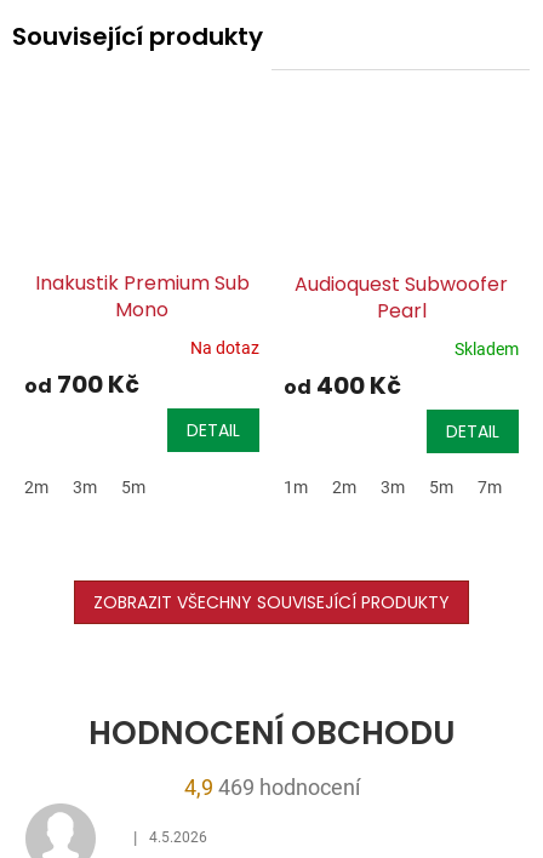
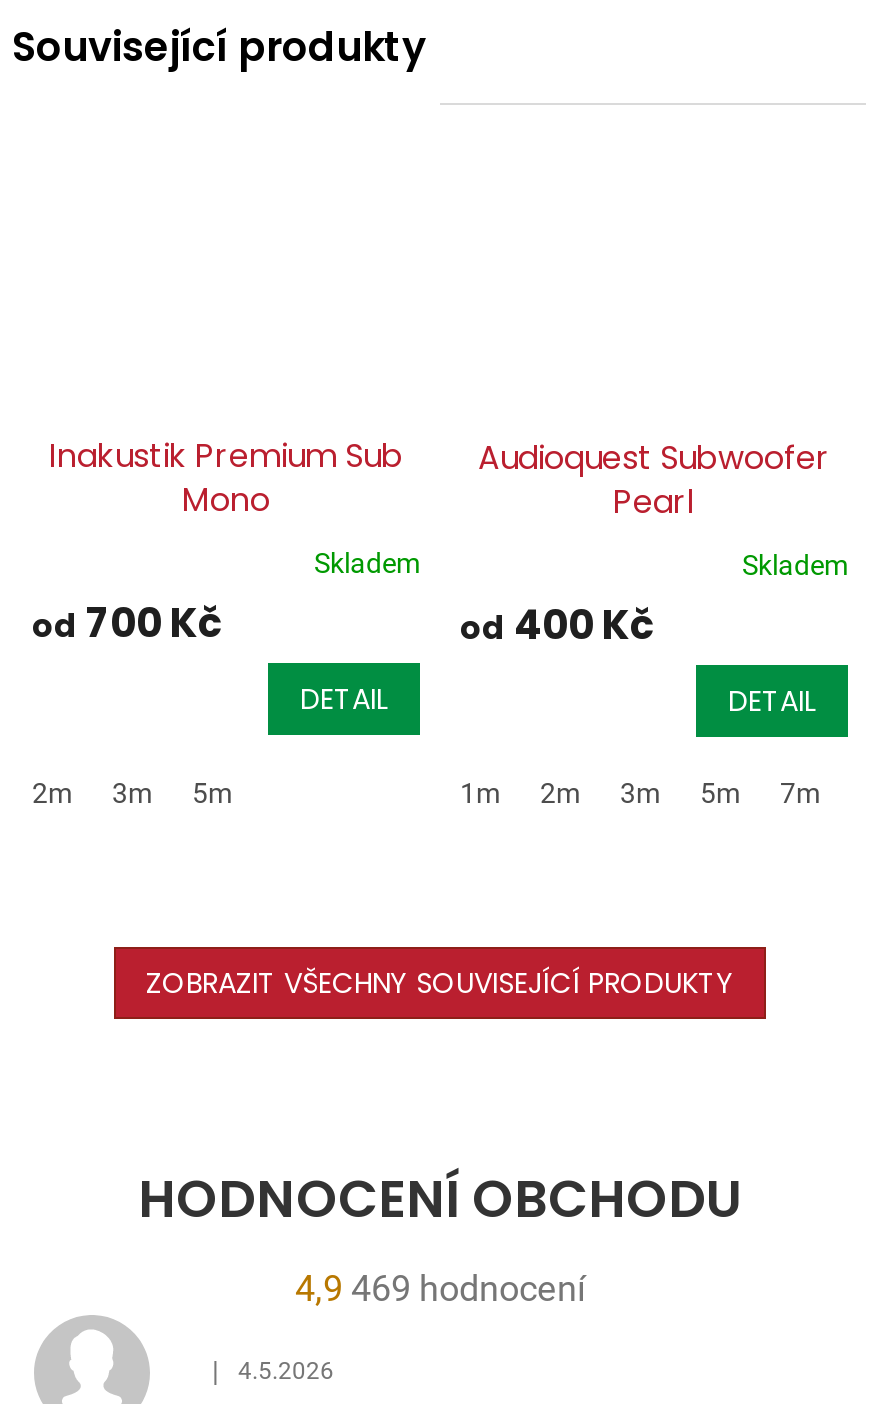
- Na dotaz
+ Skladem
